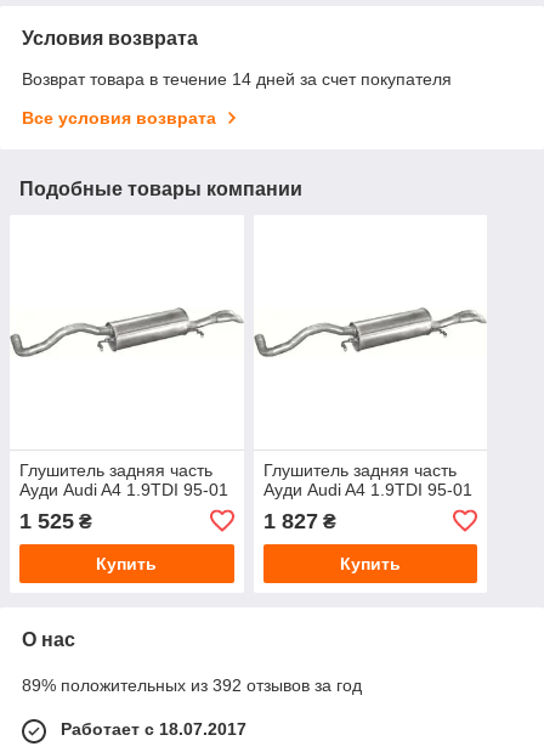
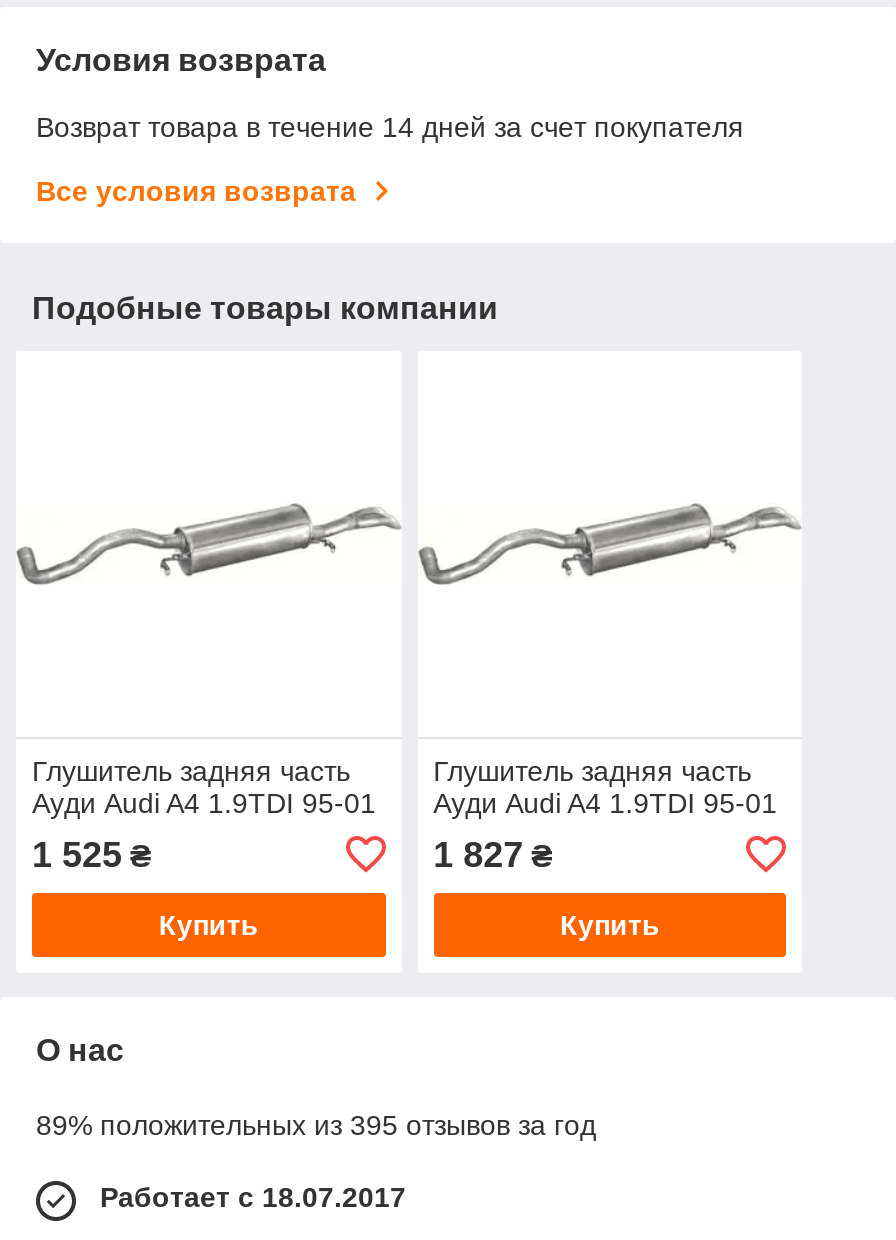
- 89% положительных из 392 отзывов за год
+ 89% положительных из 395 отзывов за год
